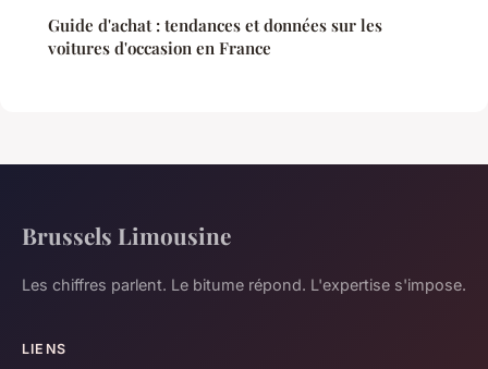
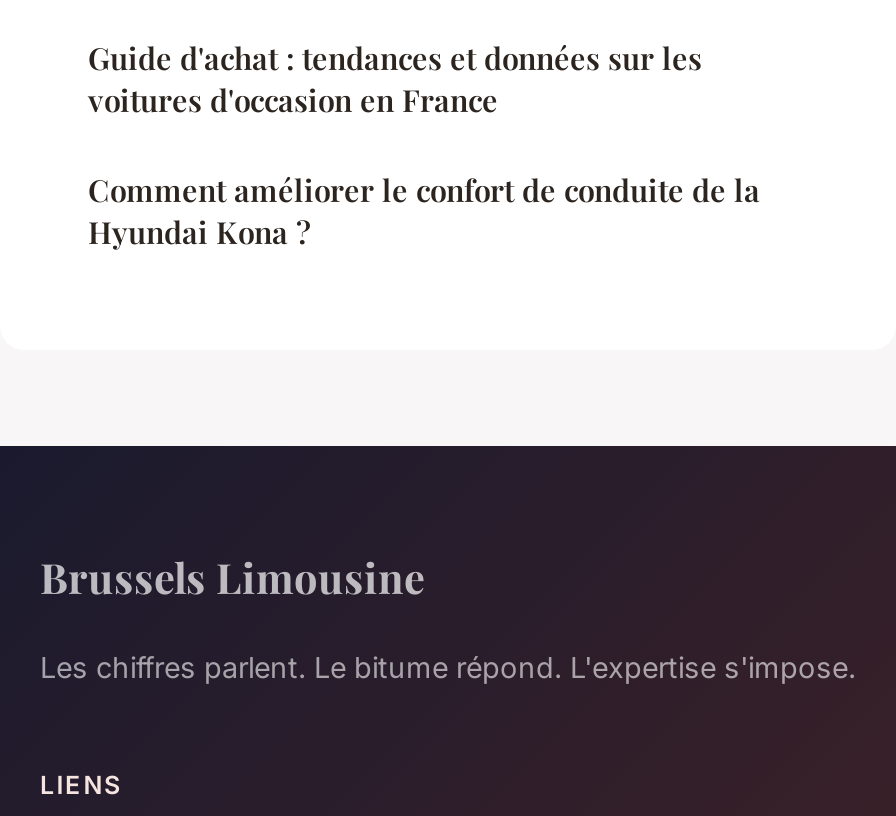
+ Comment améliorer le confort de conduite de la
+ Hyundai Kona ?
